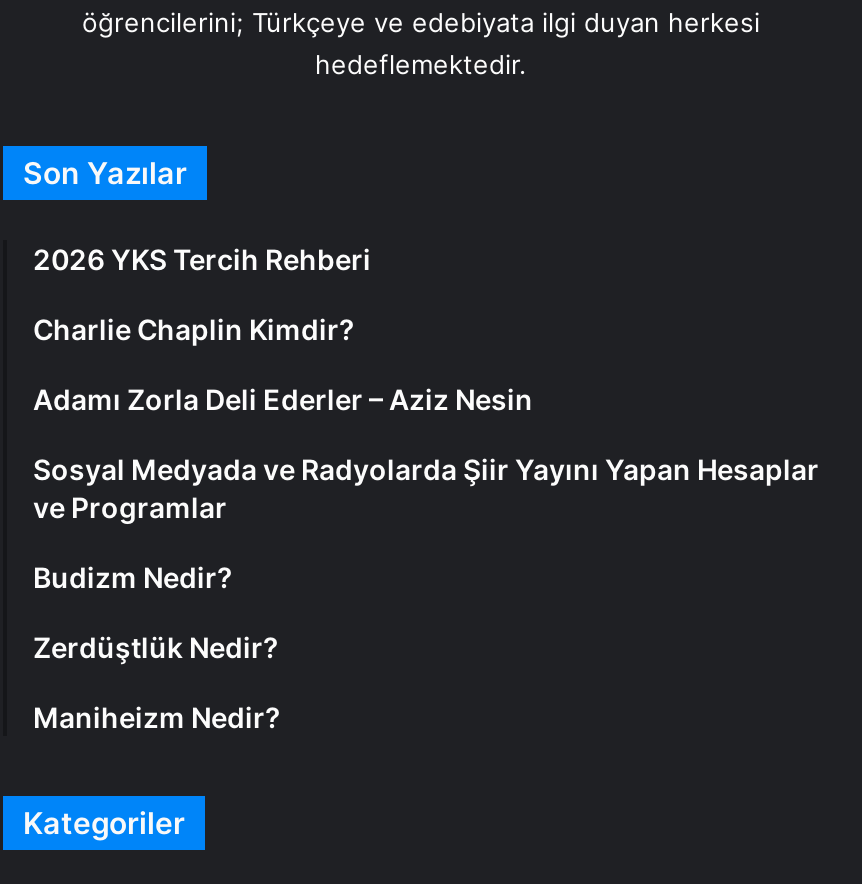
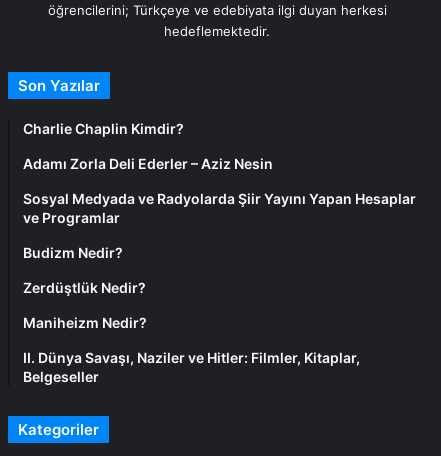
- 2026 YKS Tercih Rehberi

moved up: Charlie Chaplin Kimdir? | Adamı Zorla Deli Ederler – Aziz Nesin | Sosyal Medyada ve Radyolarda Şiir Yayını Yapan Hesaplar | ve Programlar | Budizm Nedir? | Zerdüştlük Nedir? | Maniheizm Nedir?

+ II. Dünya Savaşı, Naziler ve Hitler: Filmler, Kitaplar,
+ Belgeseller
